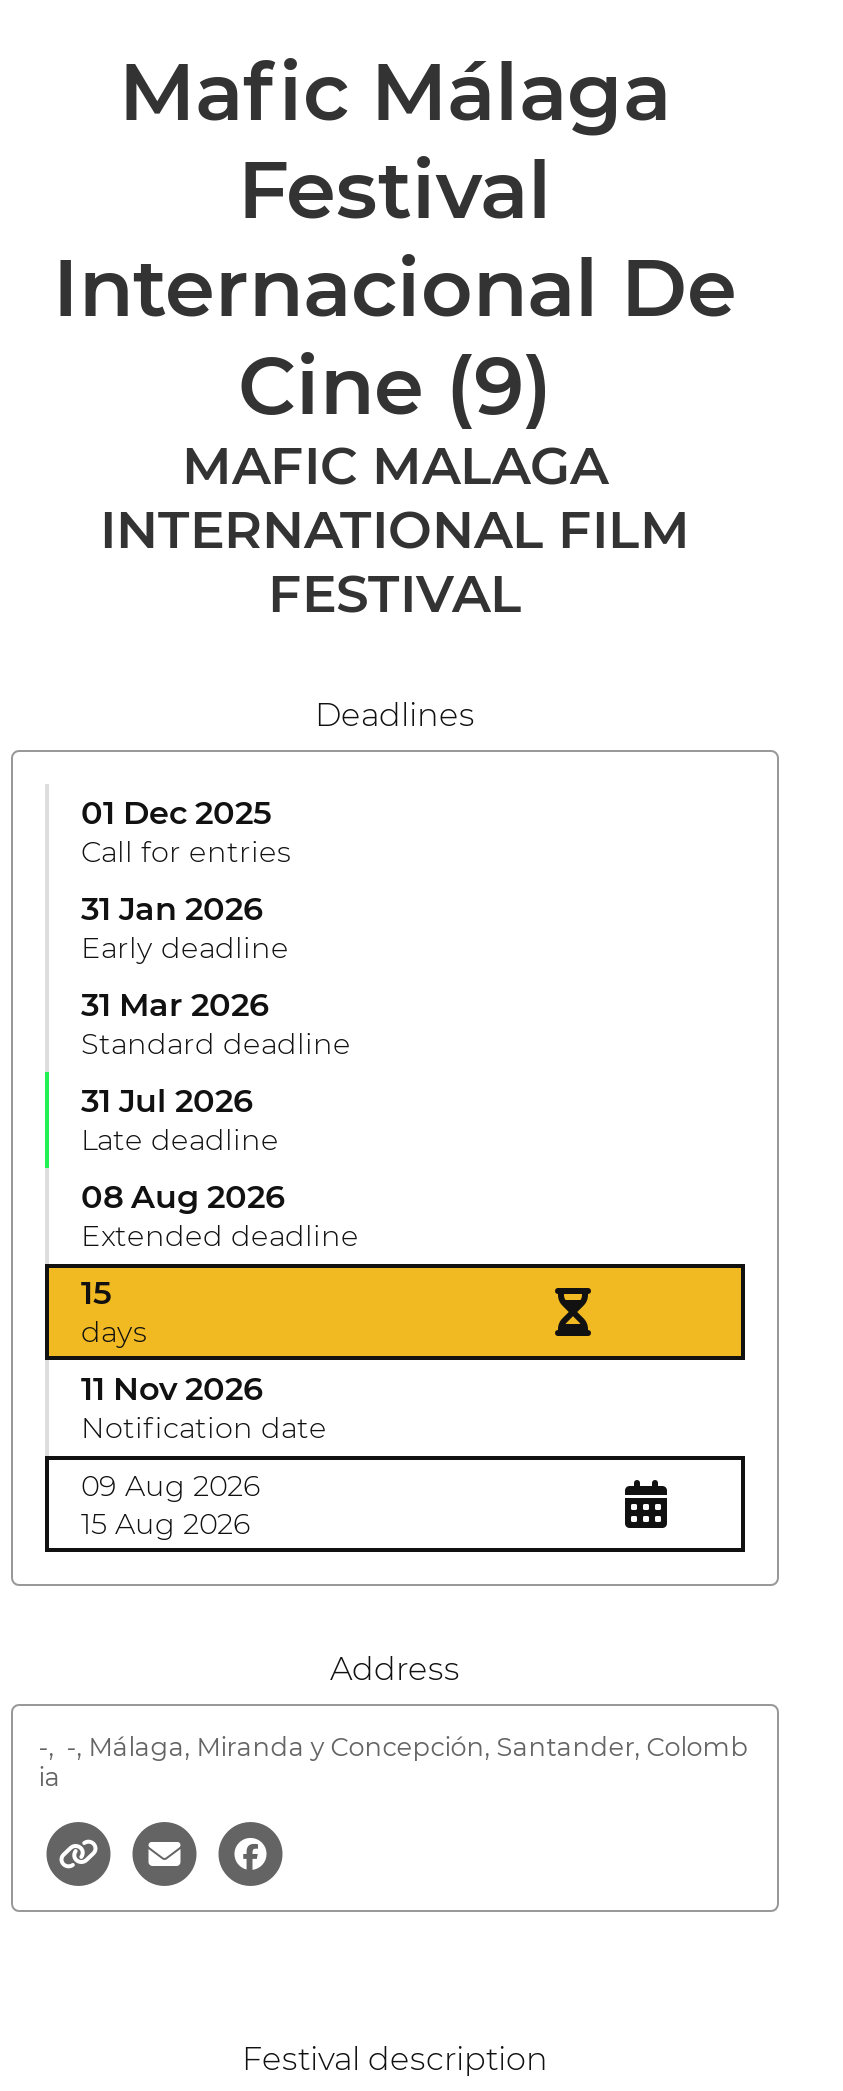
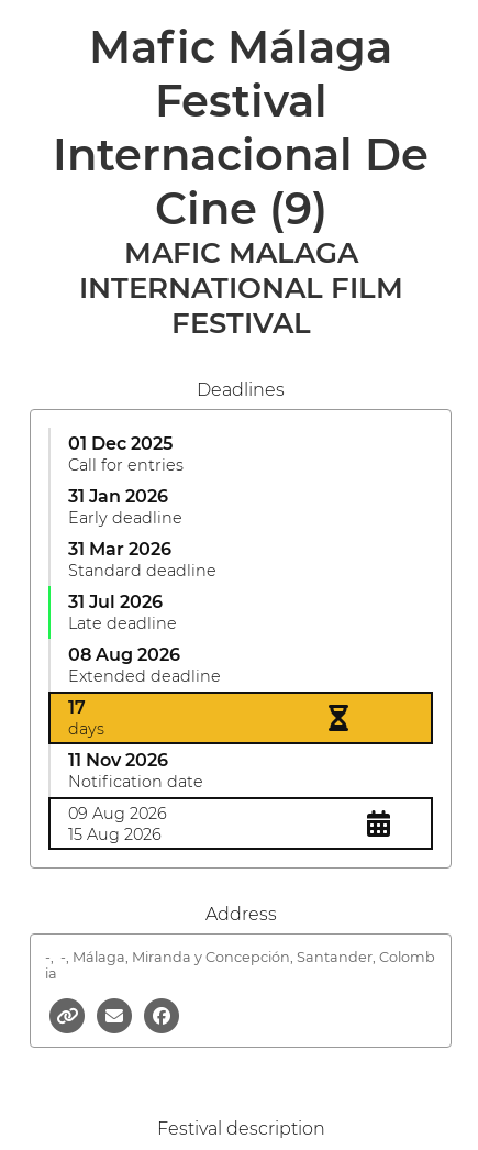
- 15
+ 17
